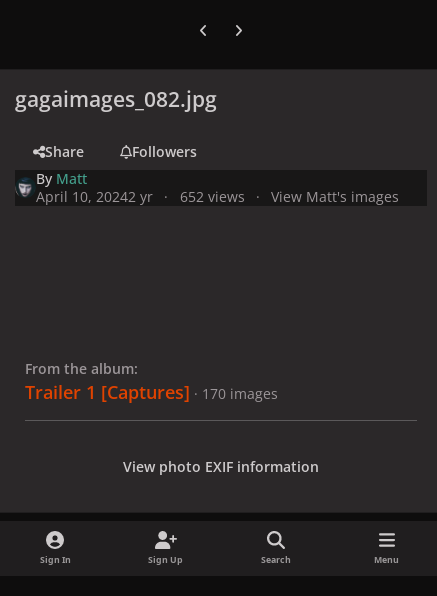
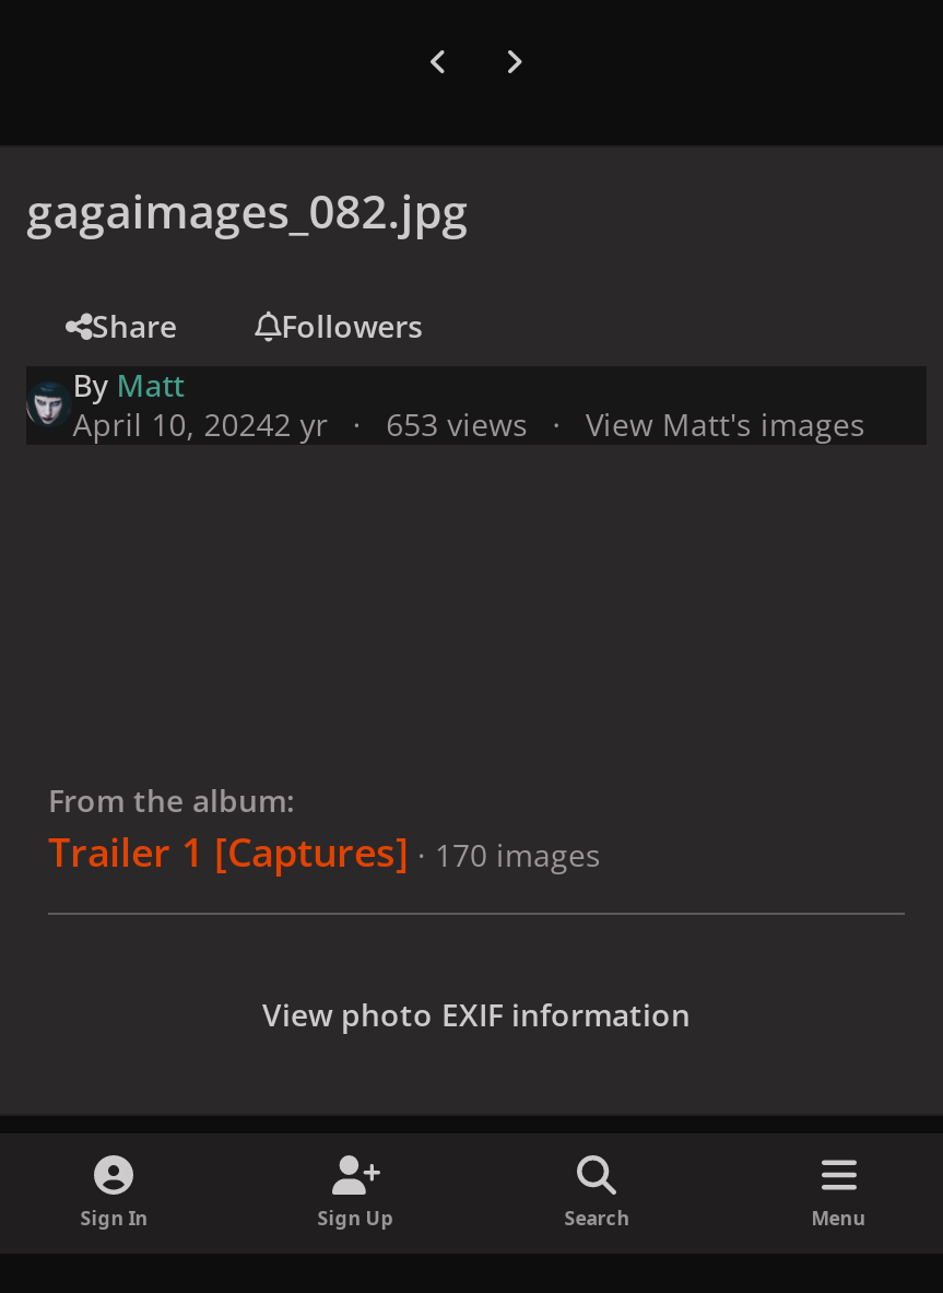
- April 10, 20242 yr 652 views View Matt's images
+ April 10, 20242 yr 653 views View Matt's images
